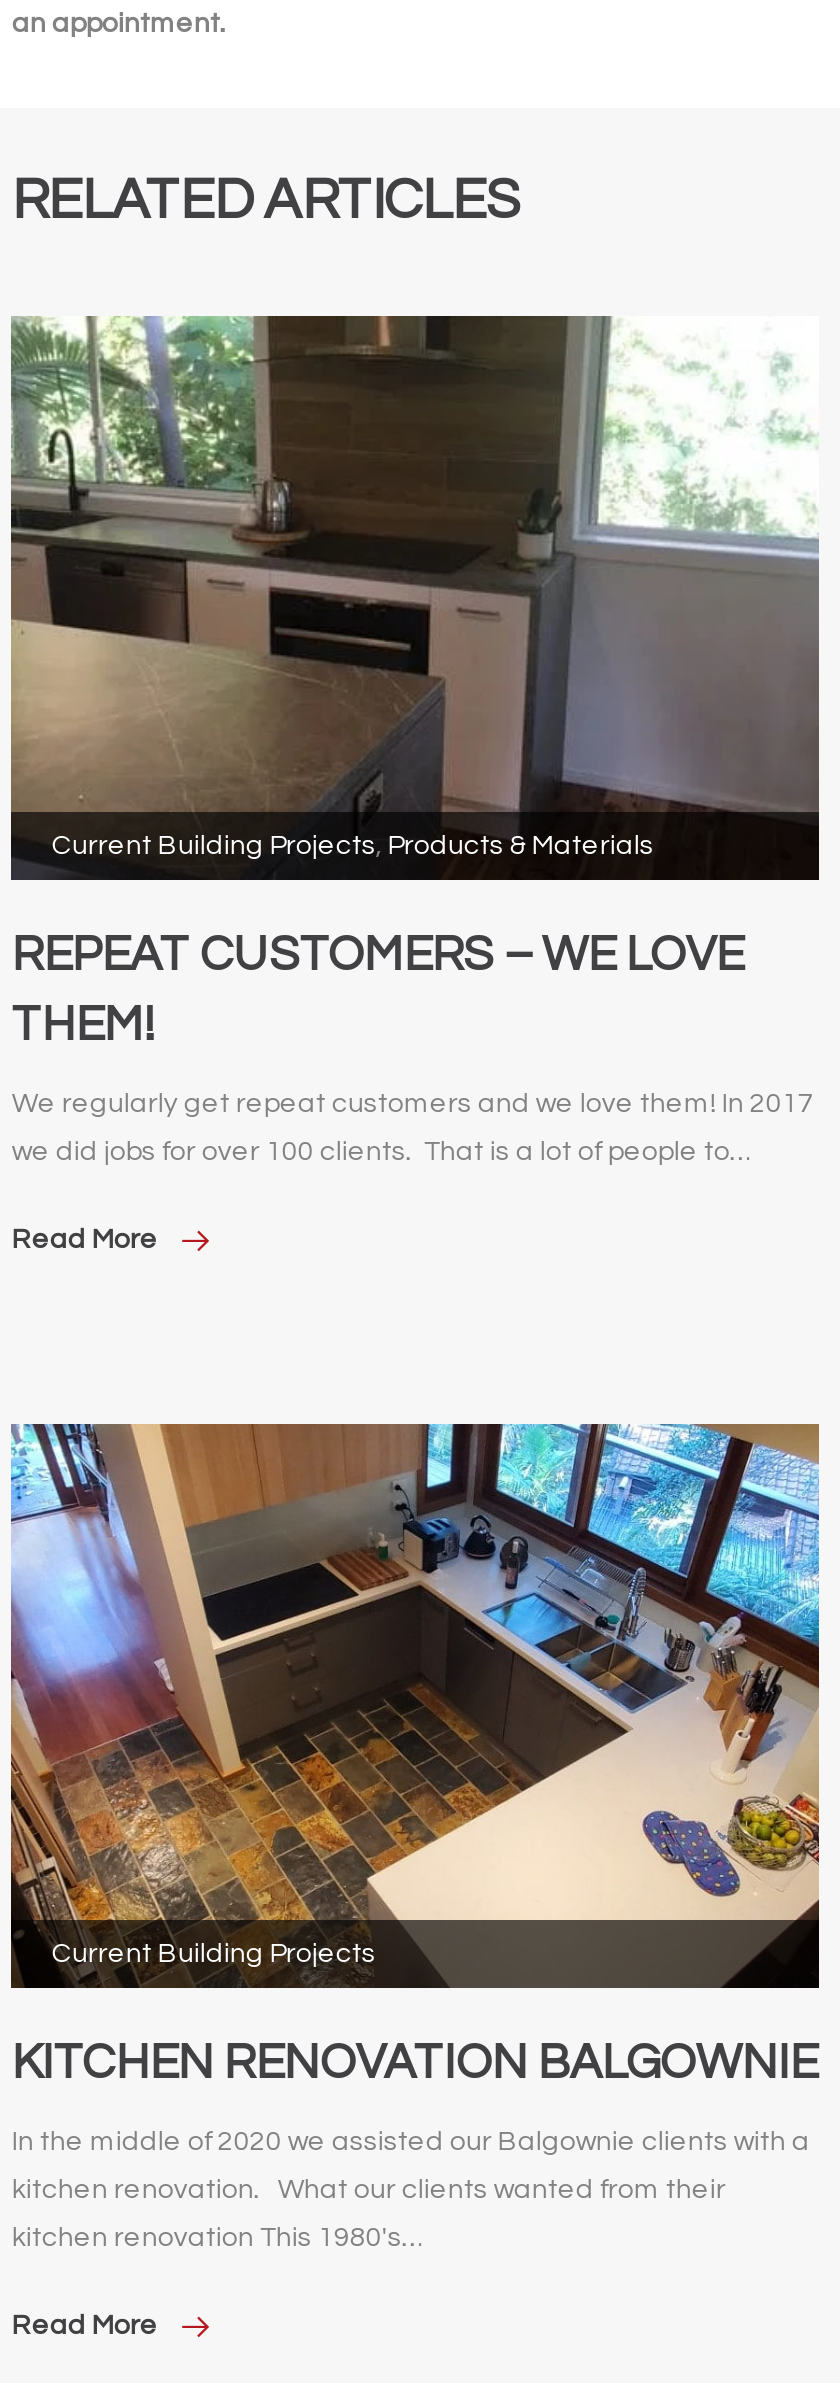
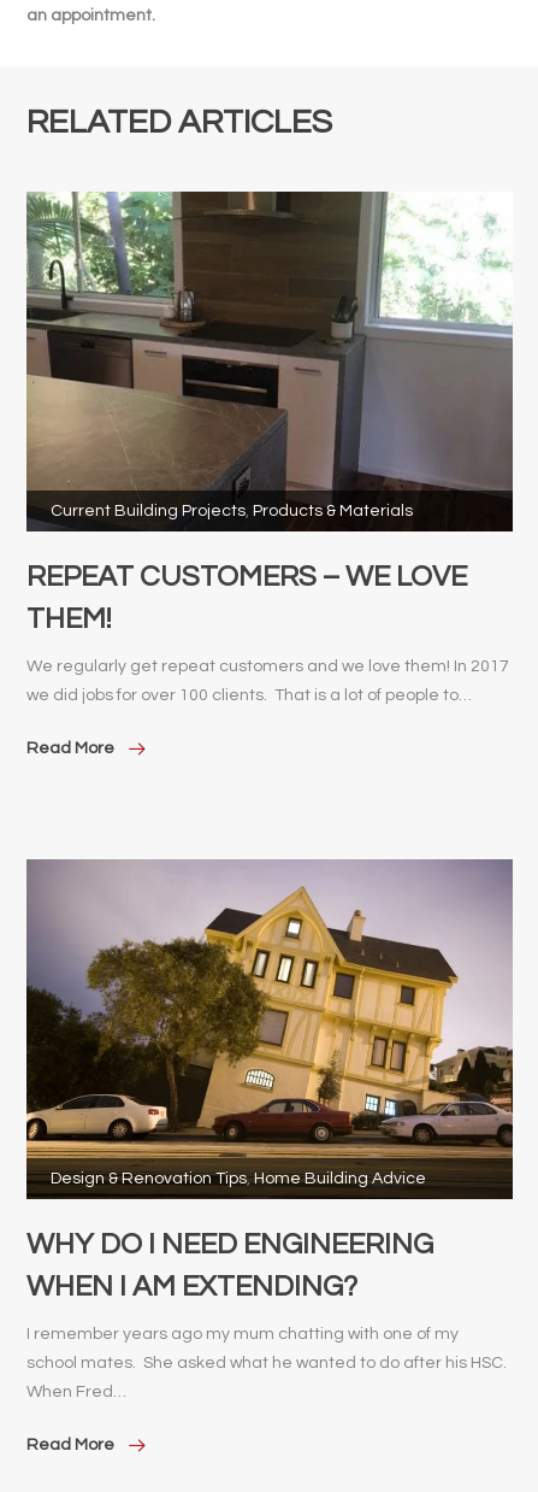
- [image]
- Current Building Projects
+ [image]
+ Design & Renovation Tips, Home Building Advice

- KITCHEN RENOVATION BALGOWNIE
+ WHY DO I NEED ENGINEERING
+ WHEN I AM EXTENDING?

- In the middle of 2020 we assisted our Balgownie clients with a
+ I remember years ago my mum chatting with one of my

- kitchen renovation. What our clients wanted from their
+ school mates. She asked what he wanted to do after his HSC.

- kitchen renovation This 1980's…
+ When Fred…
